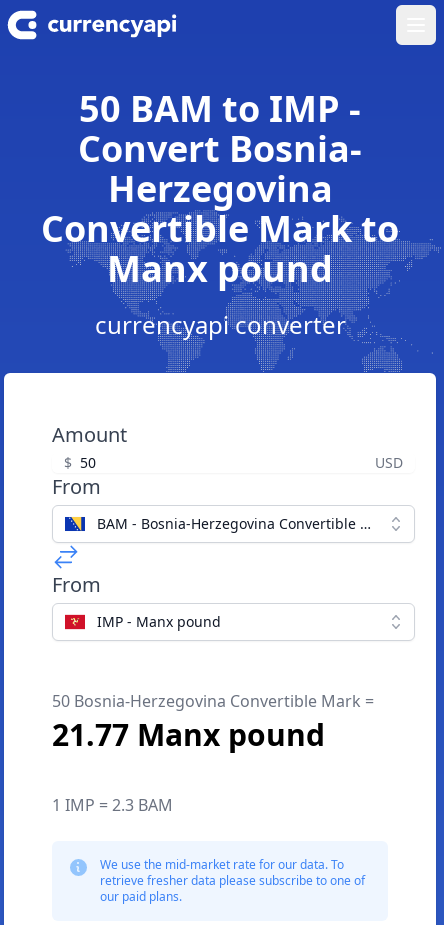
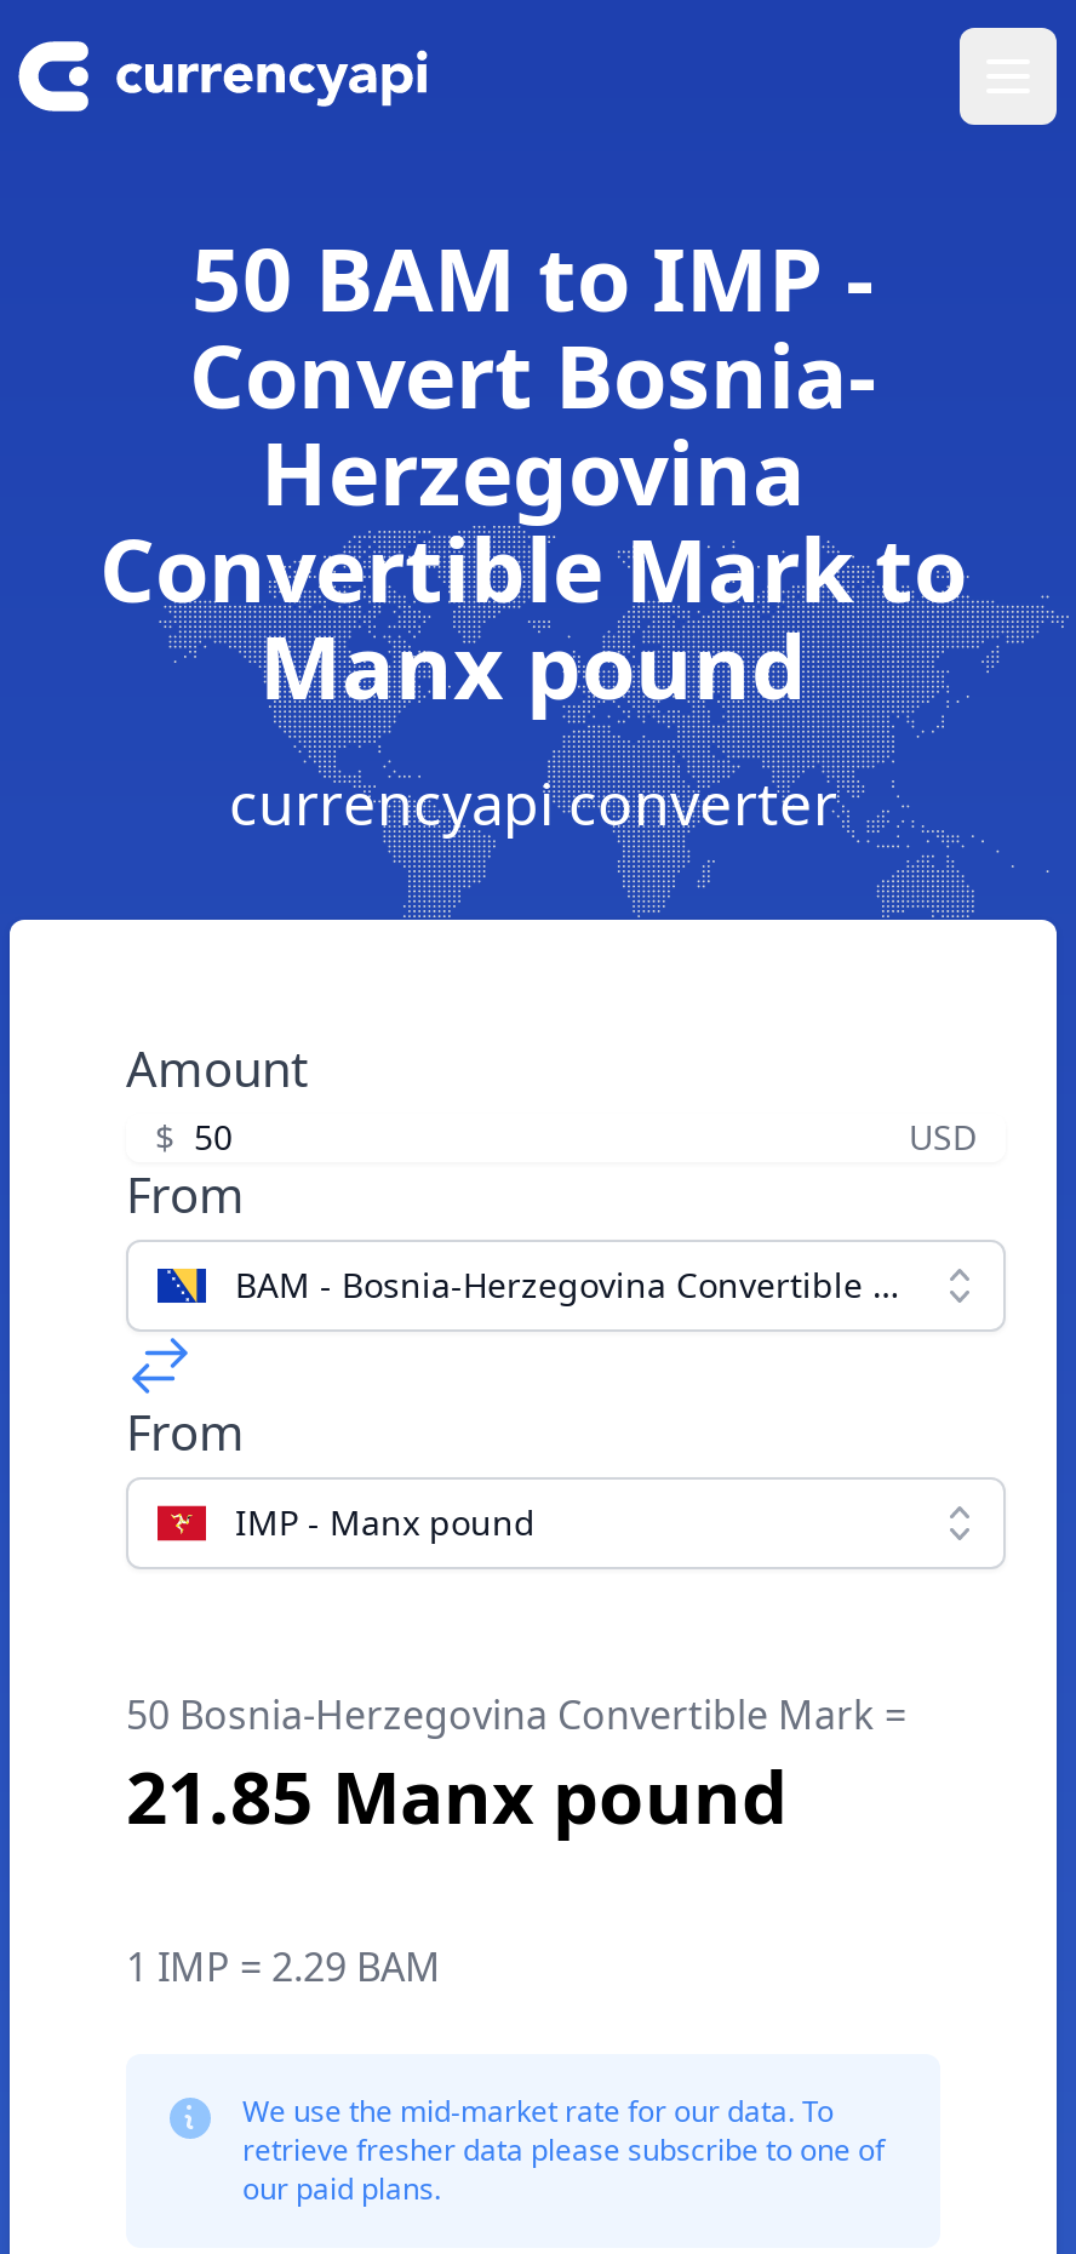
- 21.77 Manx pound
+ 21.85 Manx pound

- 1 IMP = 2.3 BAM
+ 1 IMP = 2.29 BAM
